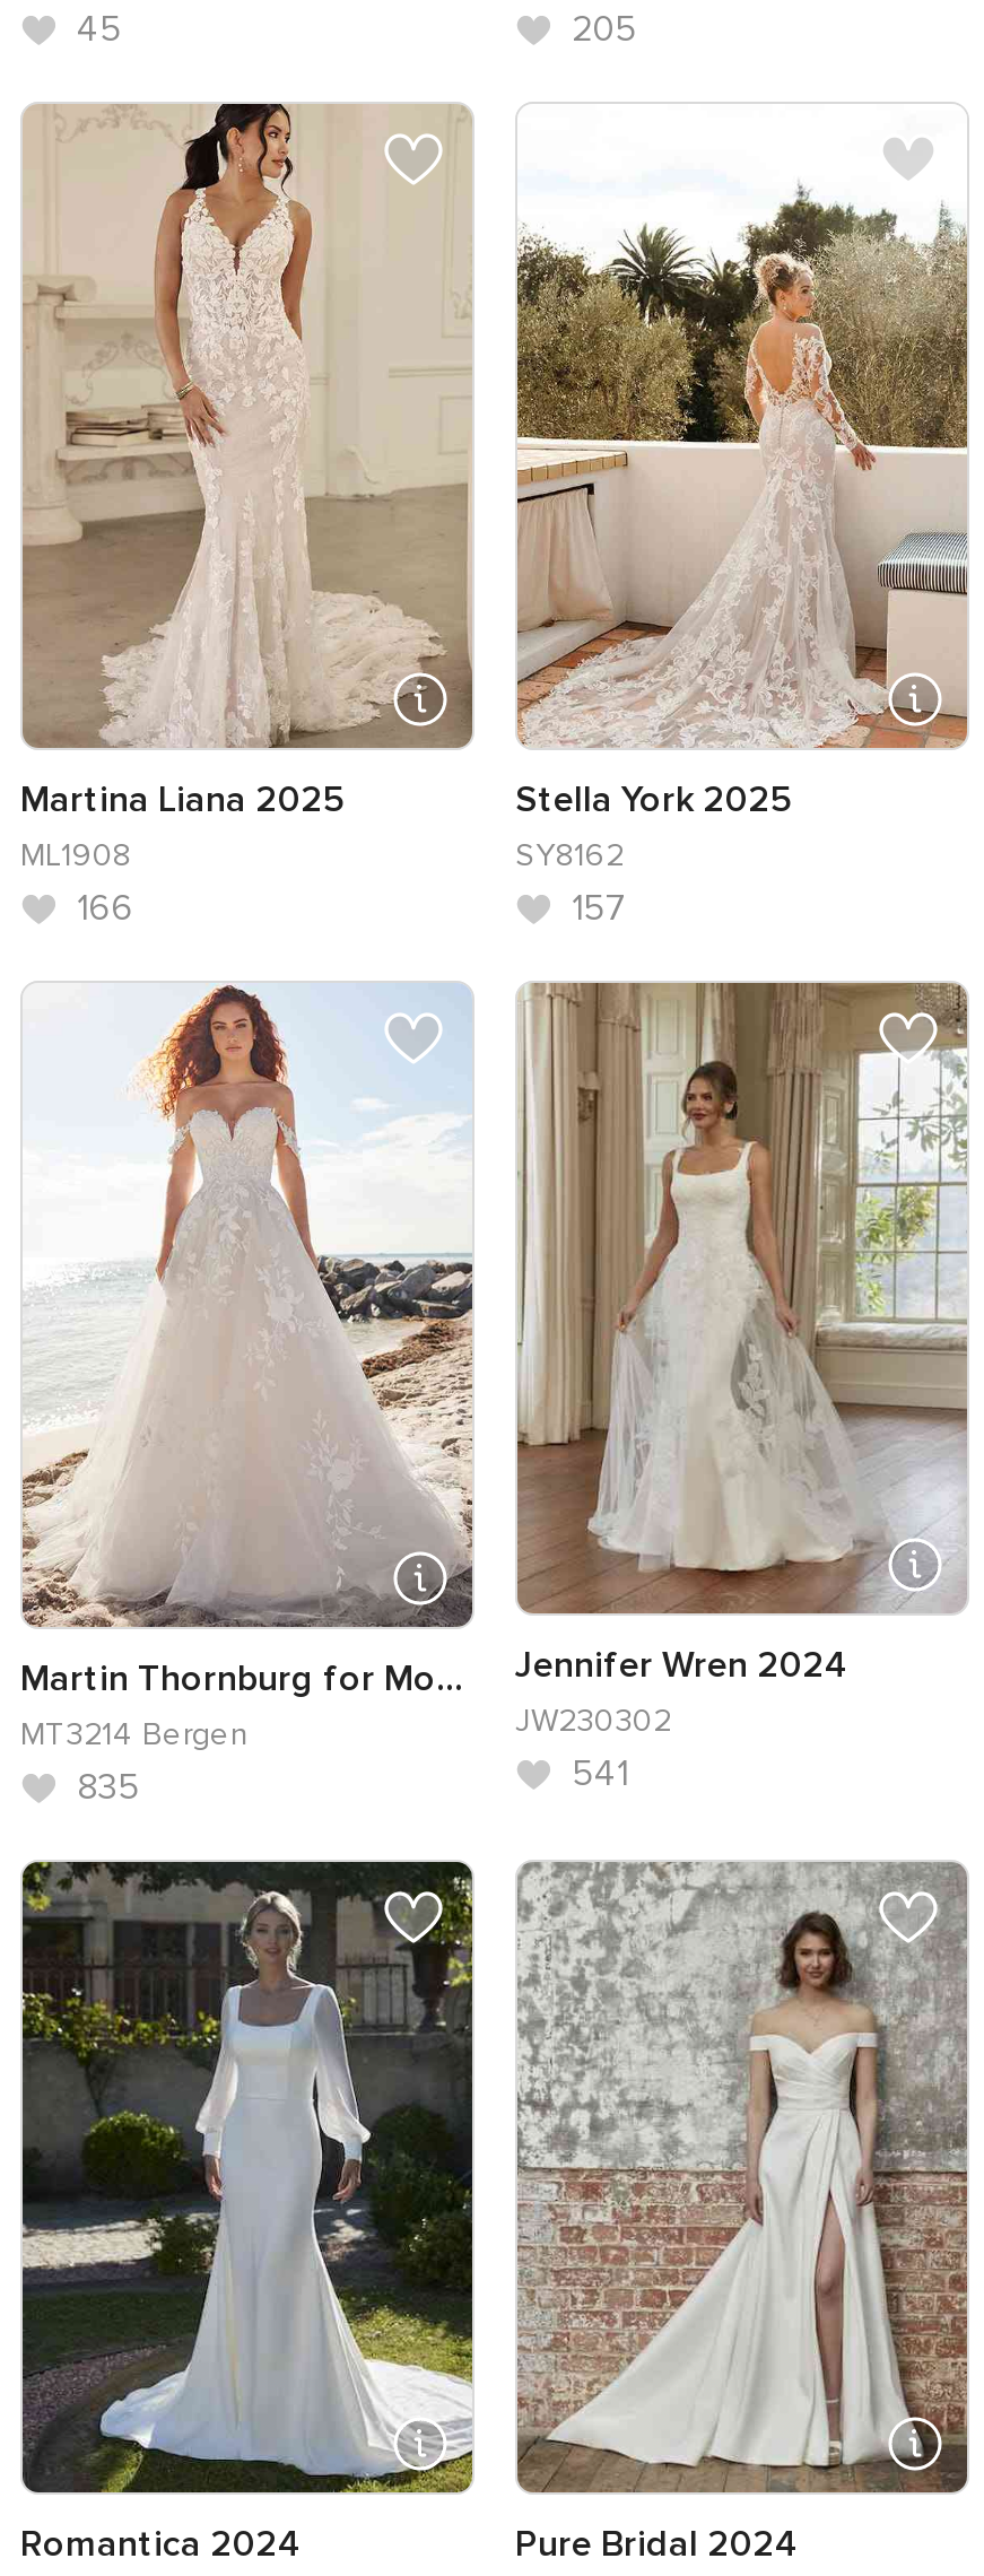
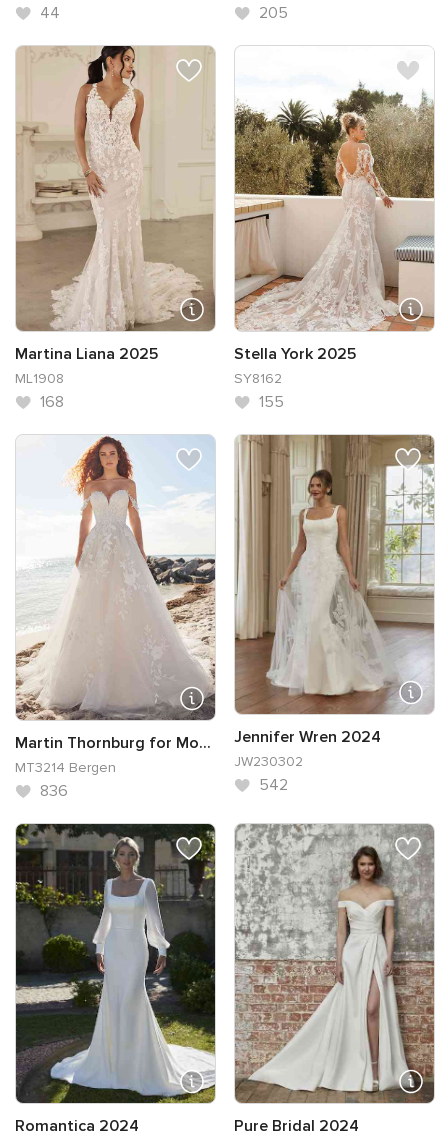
- 45
+ 44

- 166
+ 168

- 157
+ 155

- 541
+ 542

- 835
+ 836
